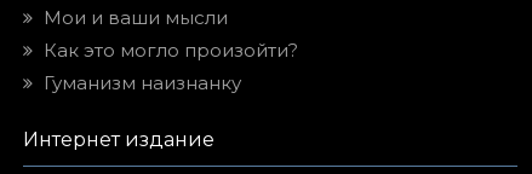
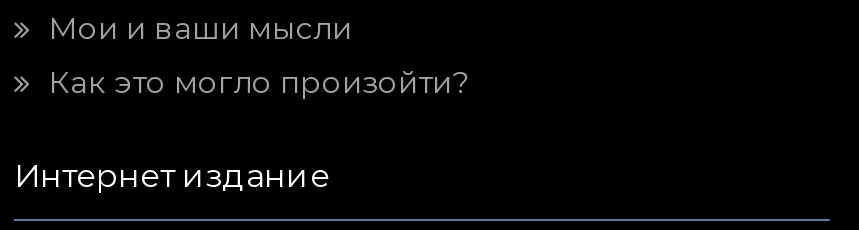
- Гуманизм наизнанку
